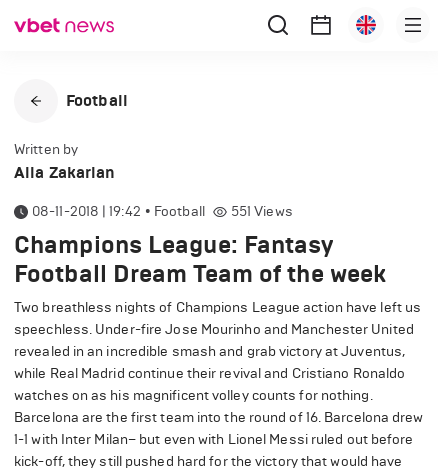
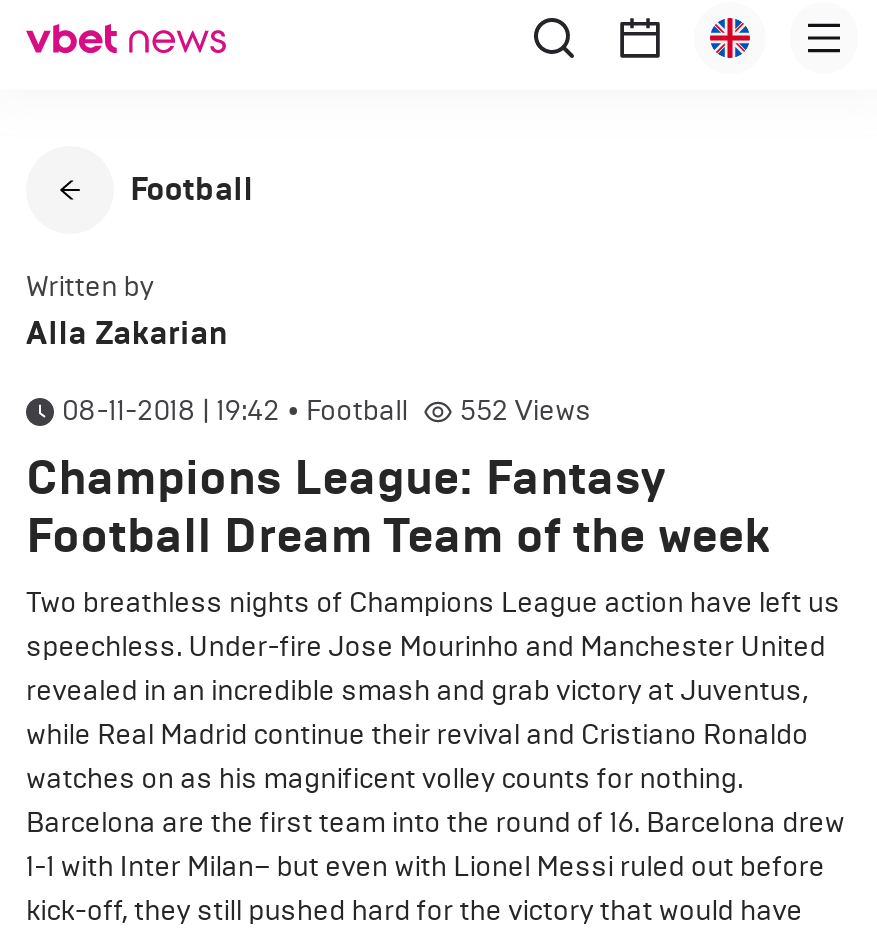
- 551 Views
+ 552 Views
